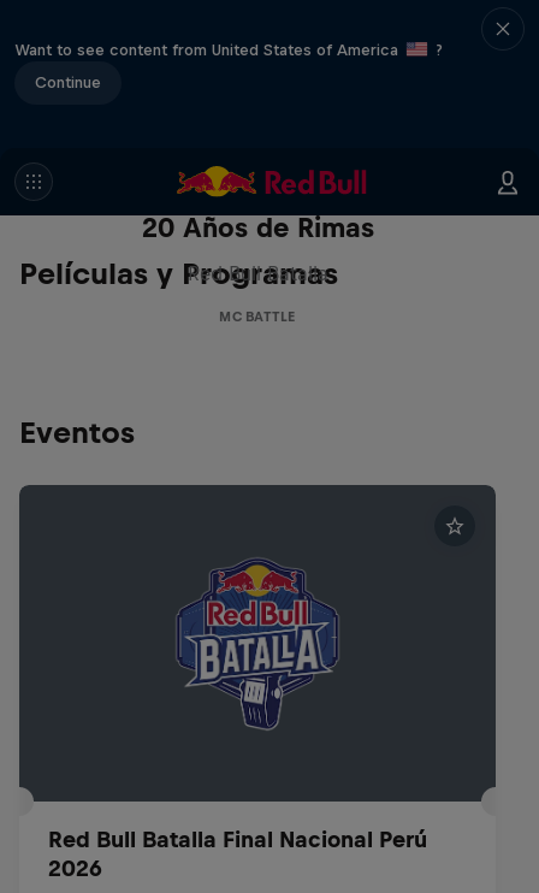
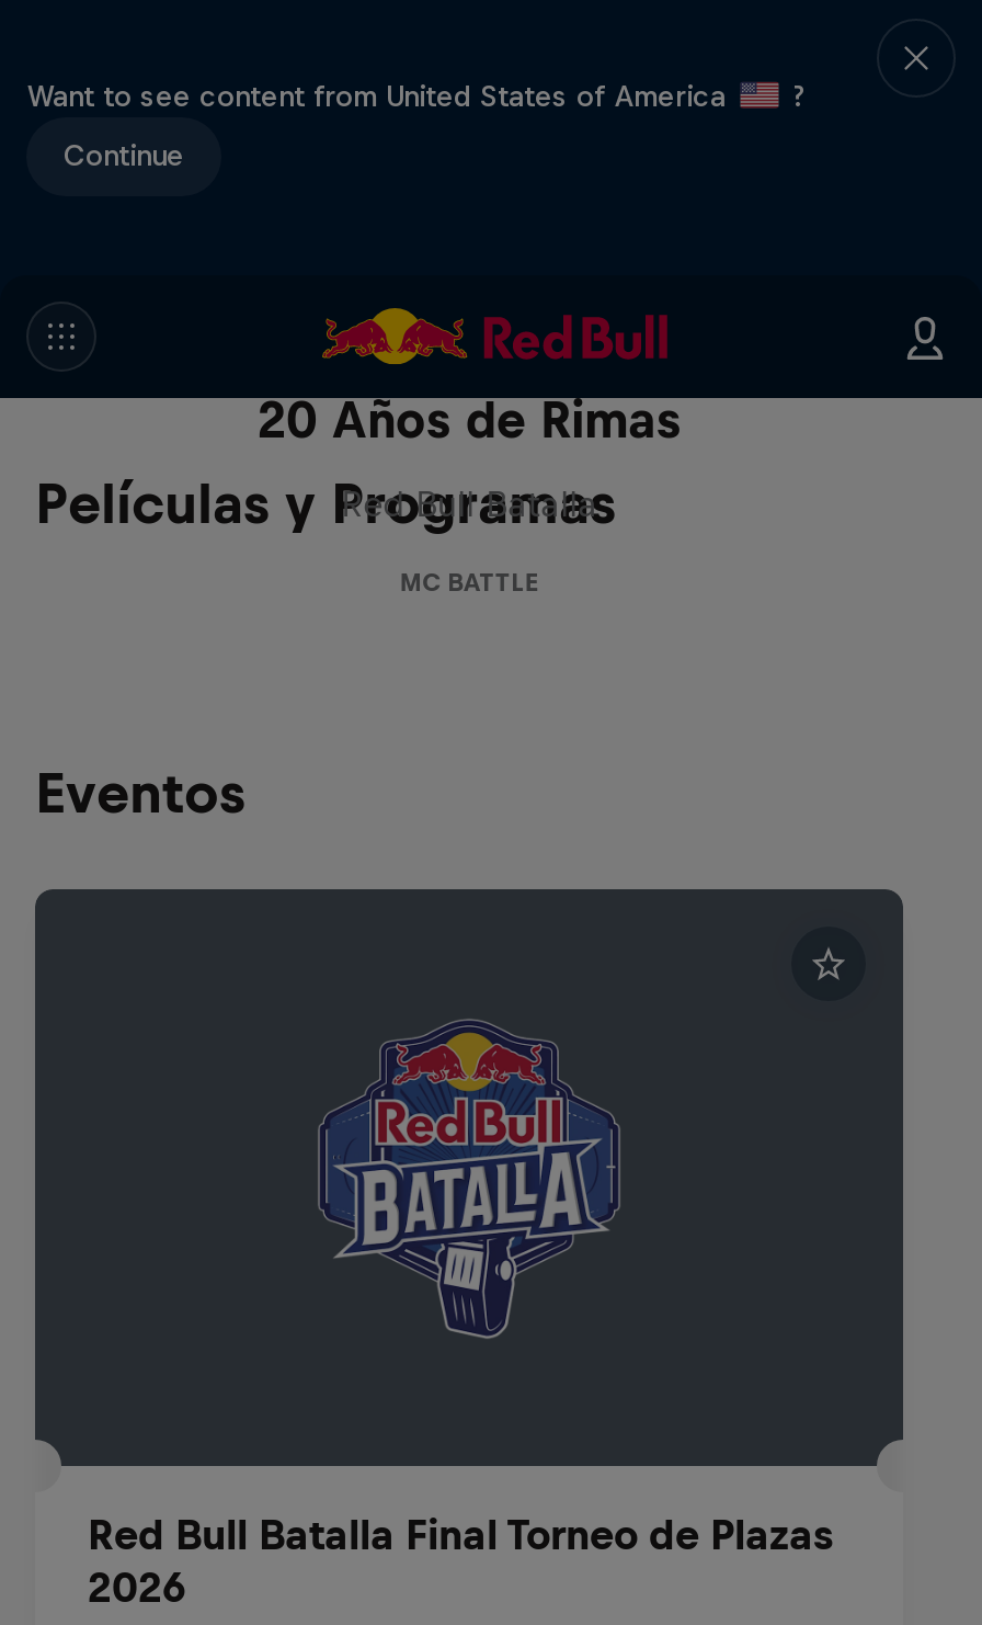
- Red Bull Batalla Final Nacional Perú
+ Red Bull Batalla Final Torneo de Plazas
